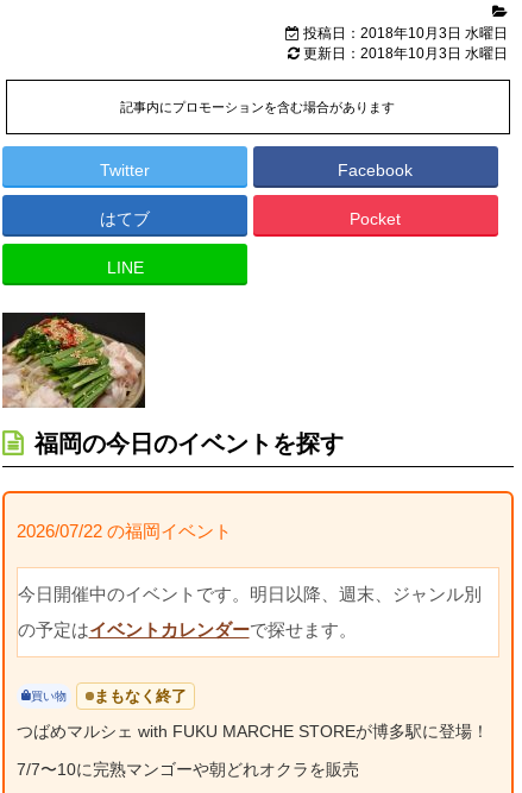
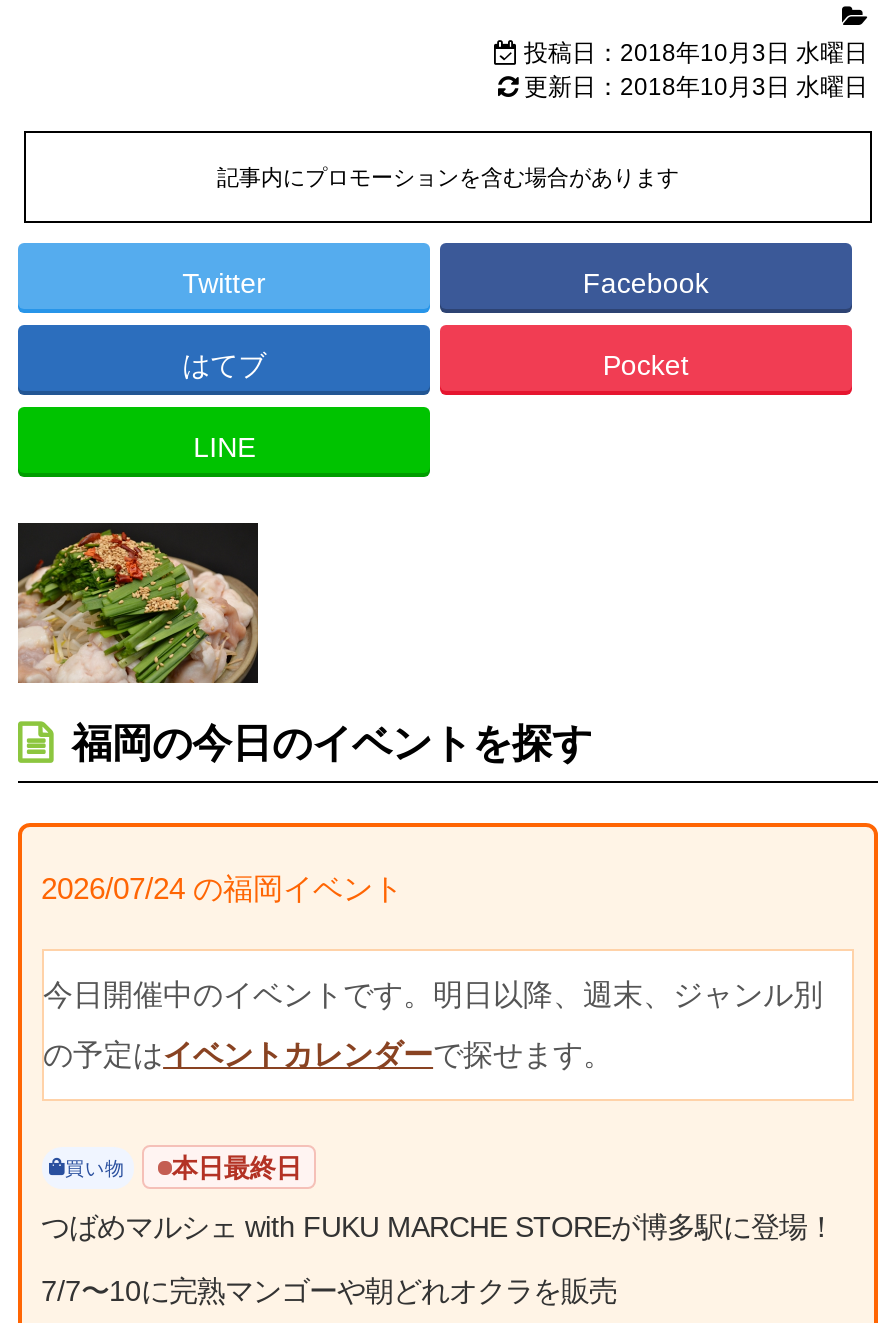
- 2026/07/22 の福岡イベント
+ 2026/07/24 の福岡イベント

- まもなく終了
+ 本日最終日
